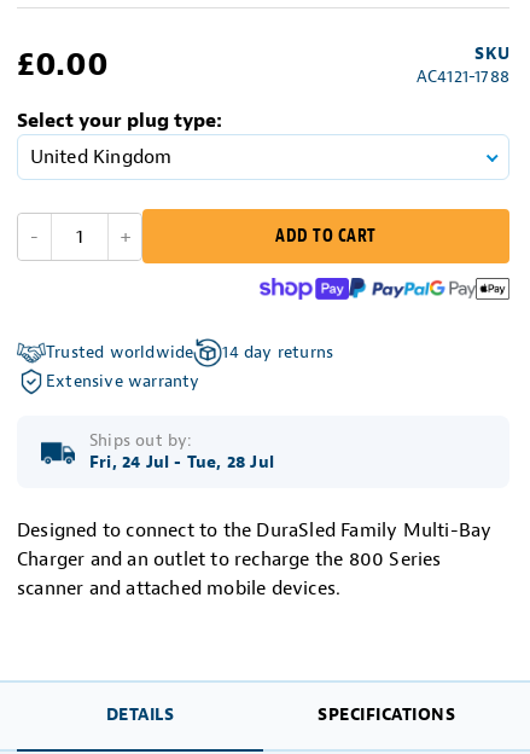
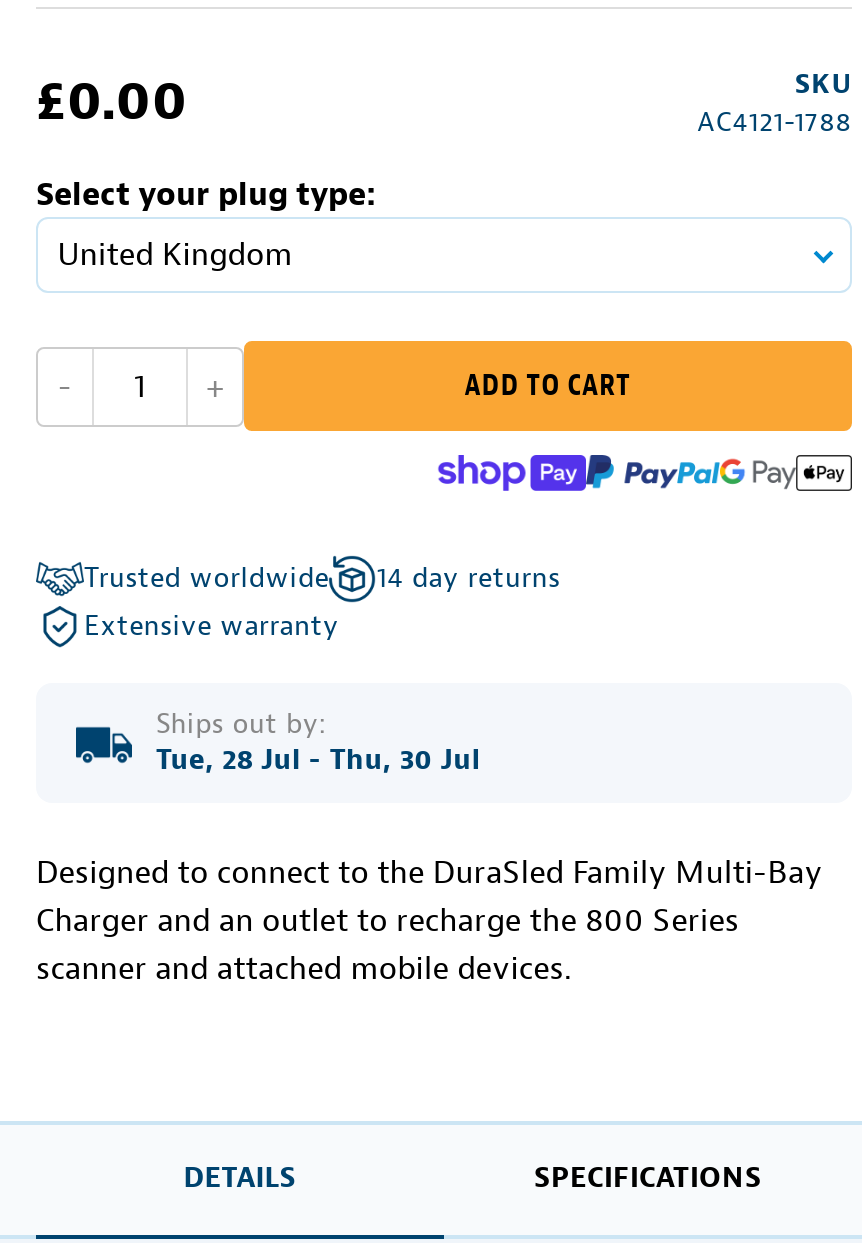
- Fri, 24 Jul - Tue, 28 Jul
+ Tue, 28 Jul - Thu, 30 Jul
